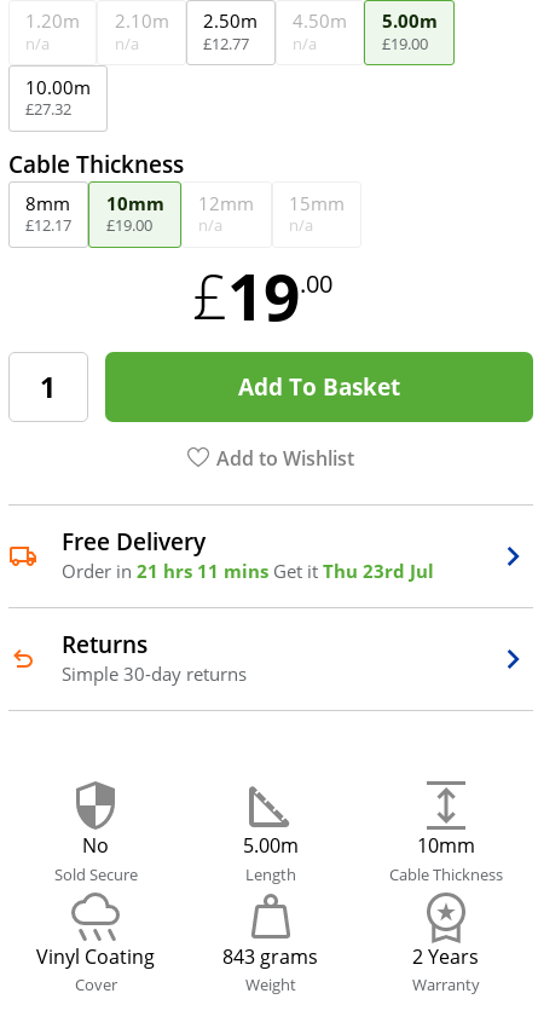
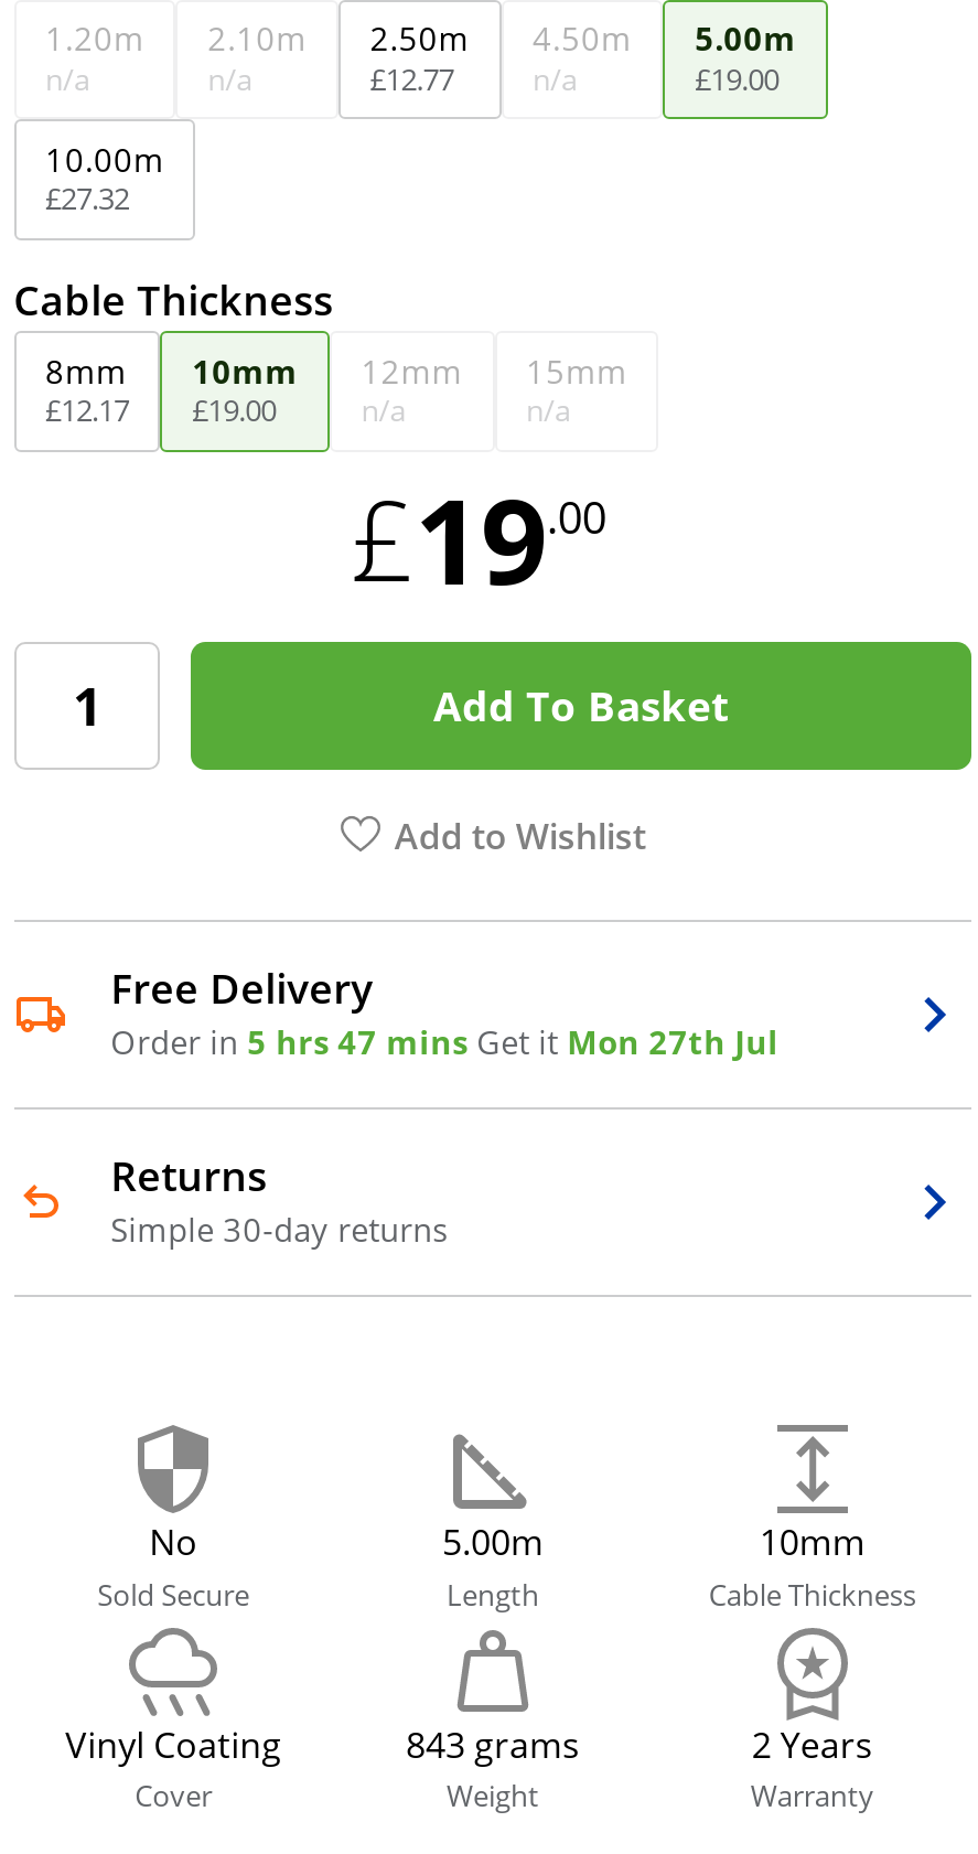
- Order in 21 hrs 11 mins Get it Thu 23rd Jul
+ Order in 5 hrs 47 mins Get it Mon 27th Jul
